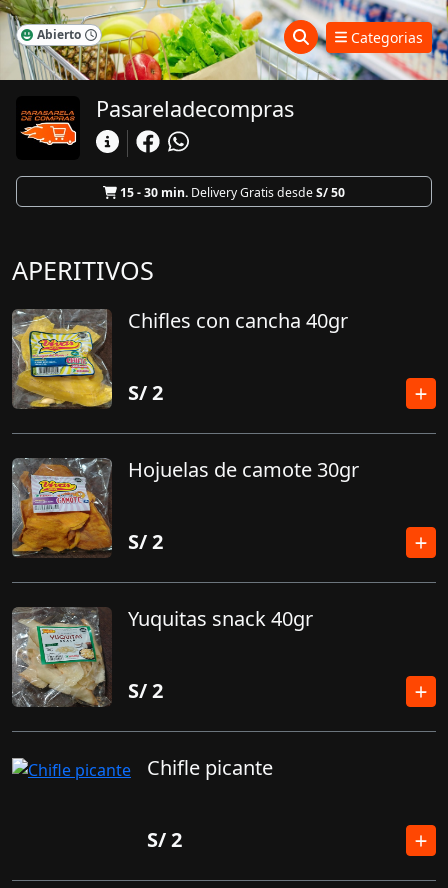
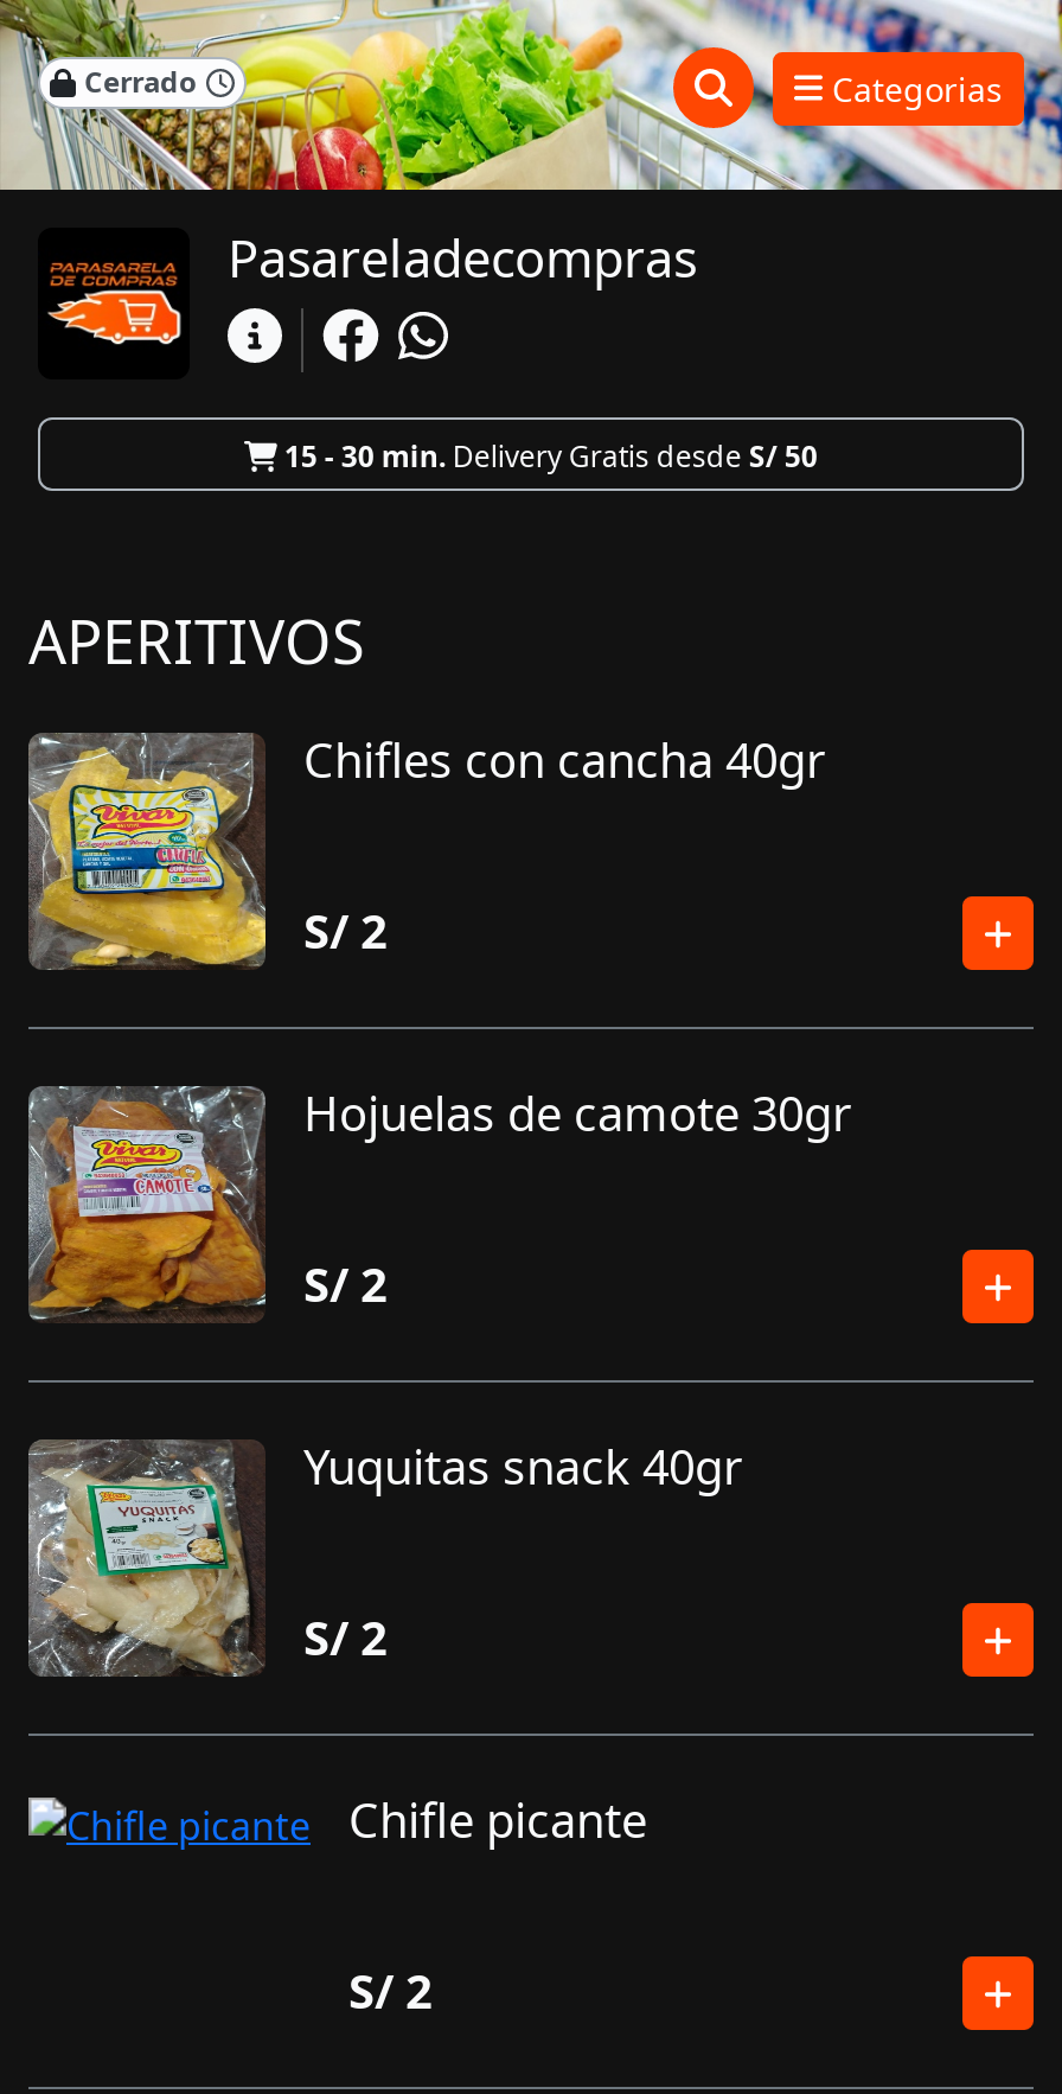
- Abierto
+ Cerrado
